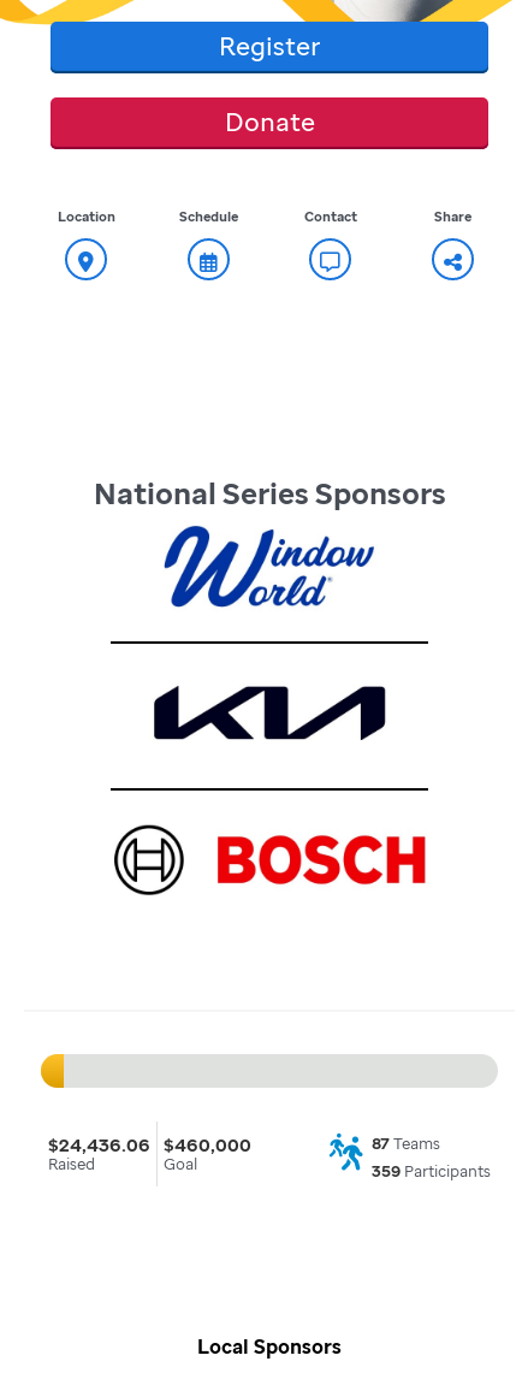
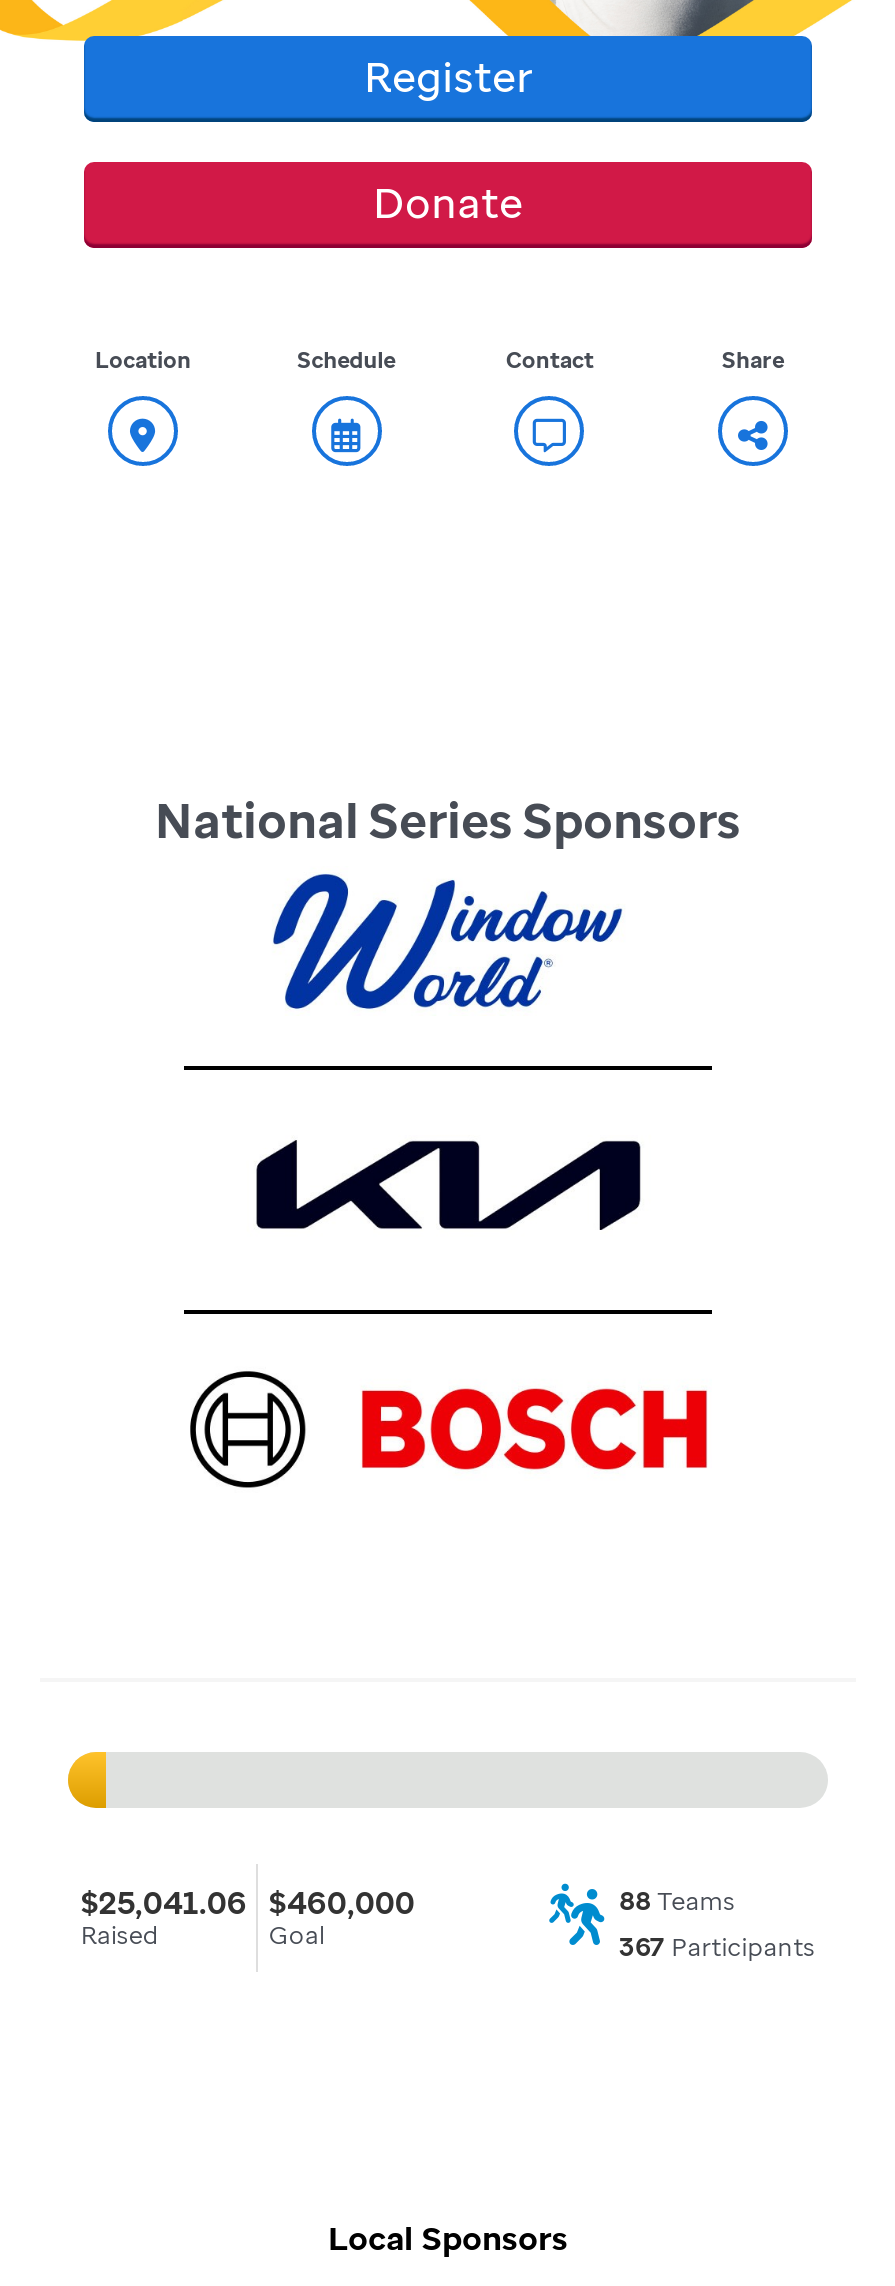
- $24,436.06 $460,000
+ $25,041.06 $460,000

- 87 Teams
+ 88 Teams

- 359 Participants
+ 367 Participants
